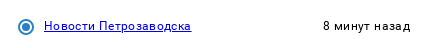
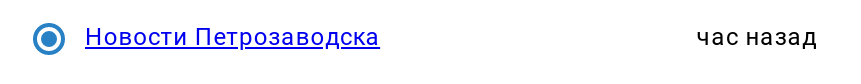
- 8 минут назад
+ час назад
